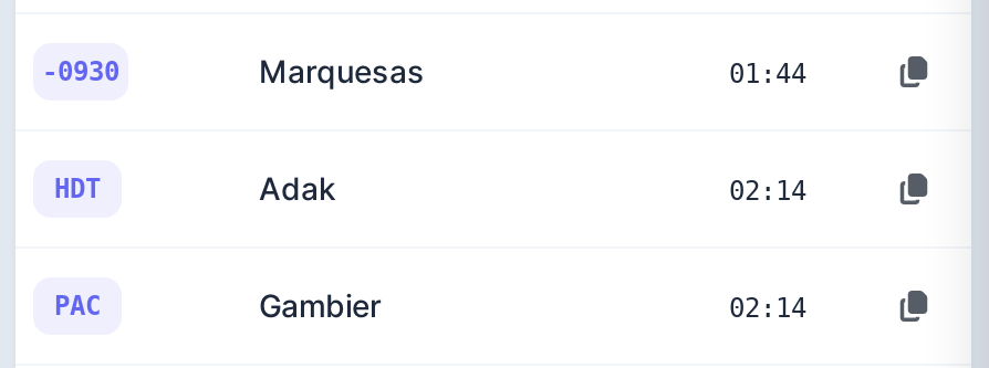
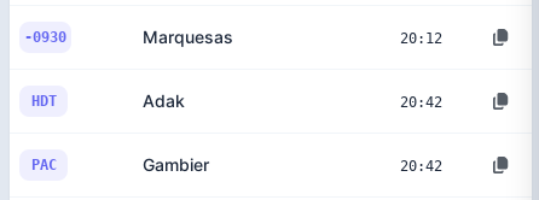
- 01:44
+ 20:12

- 02:14
+ 20:42

- 02:14
+ 20:42
